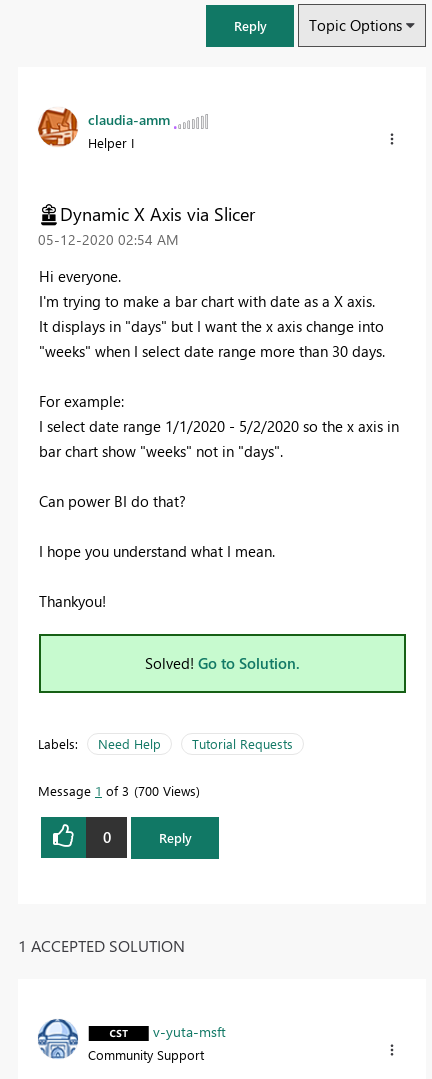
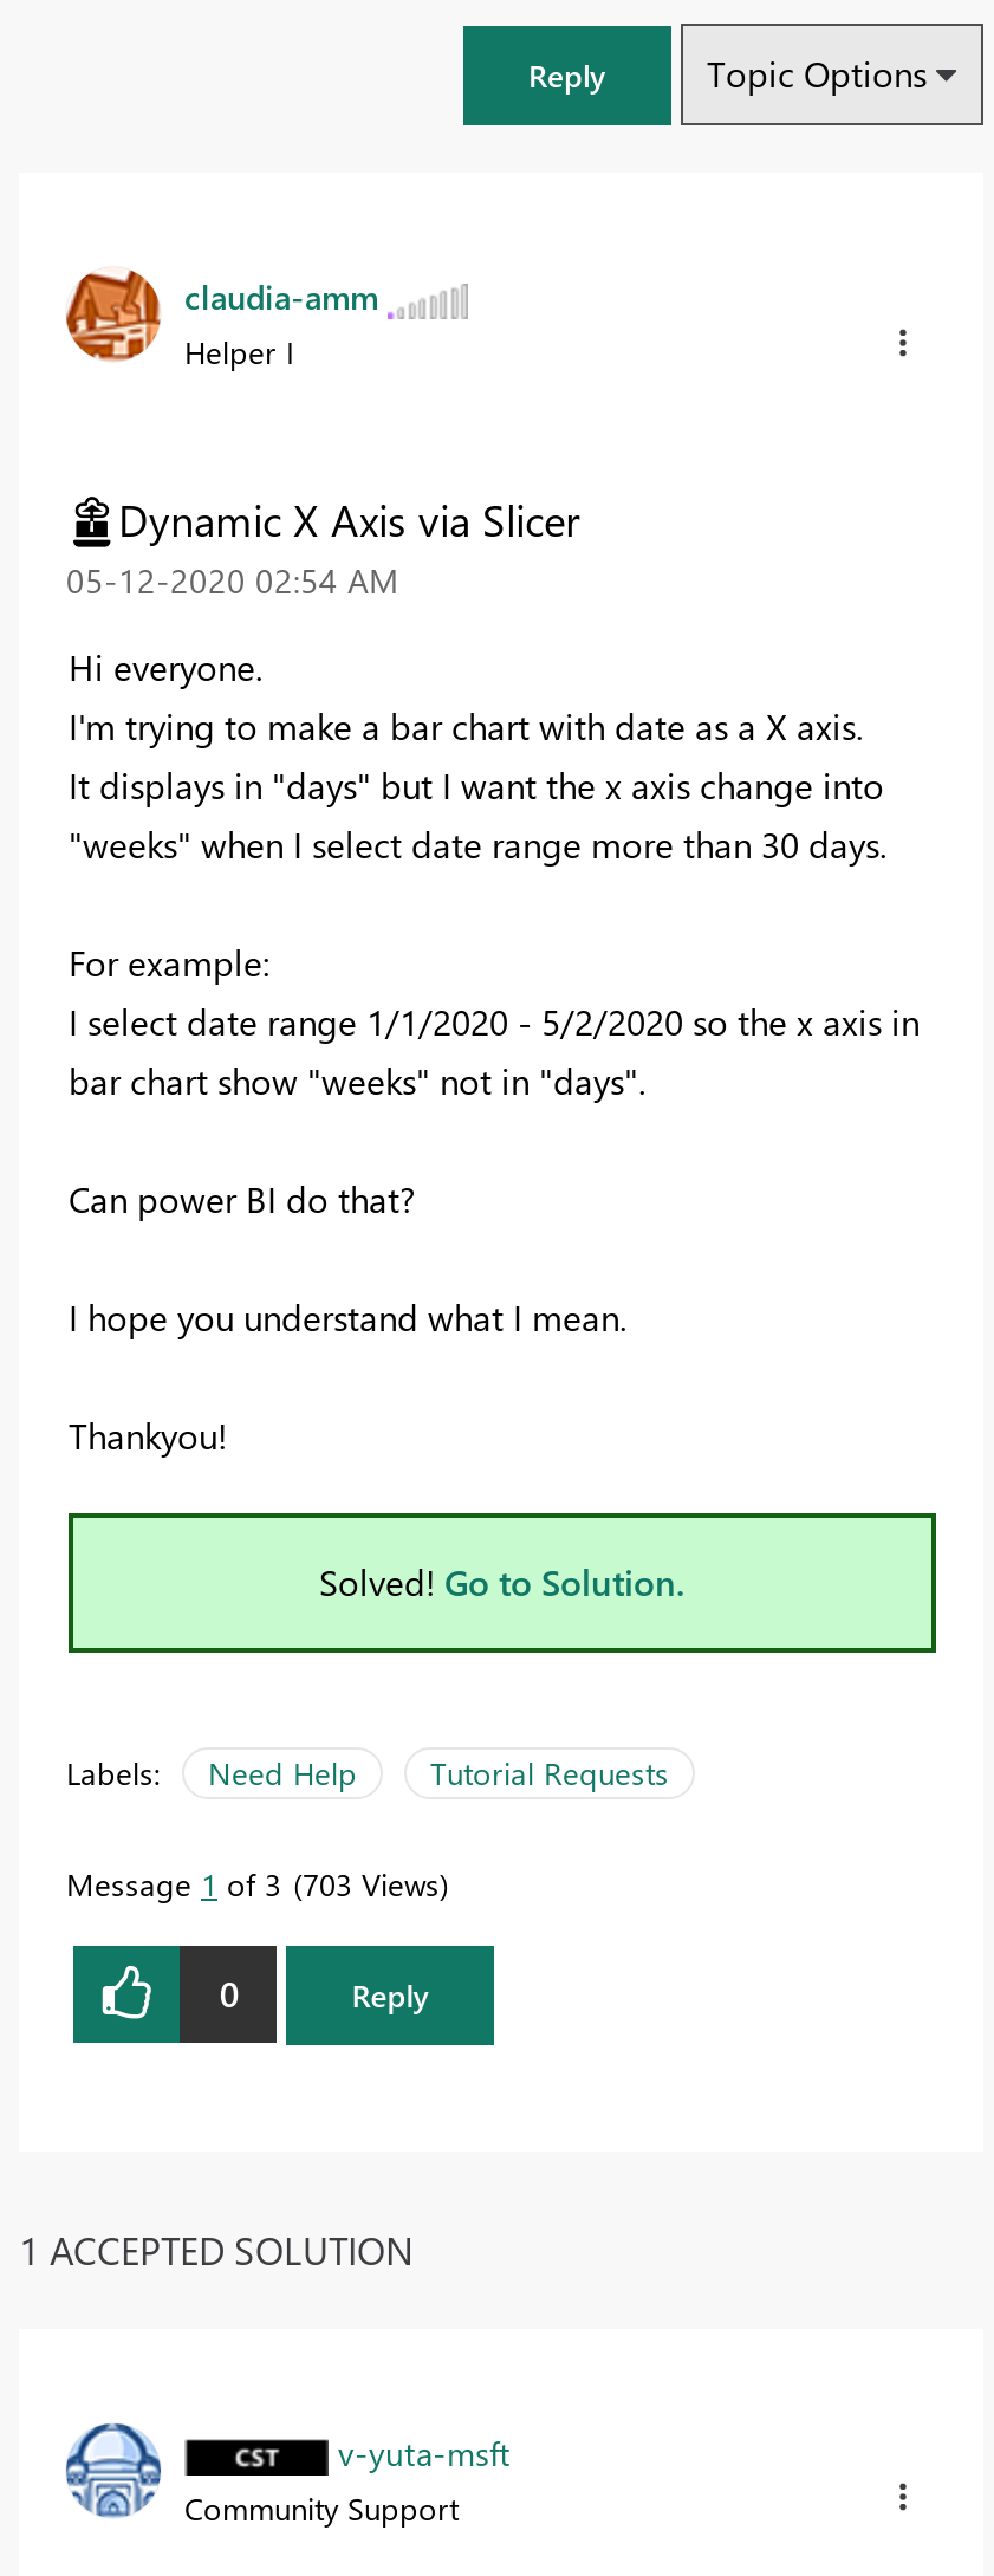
- Message 1 of 3 700 Views
+ Message 1 of 3 703 Views
